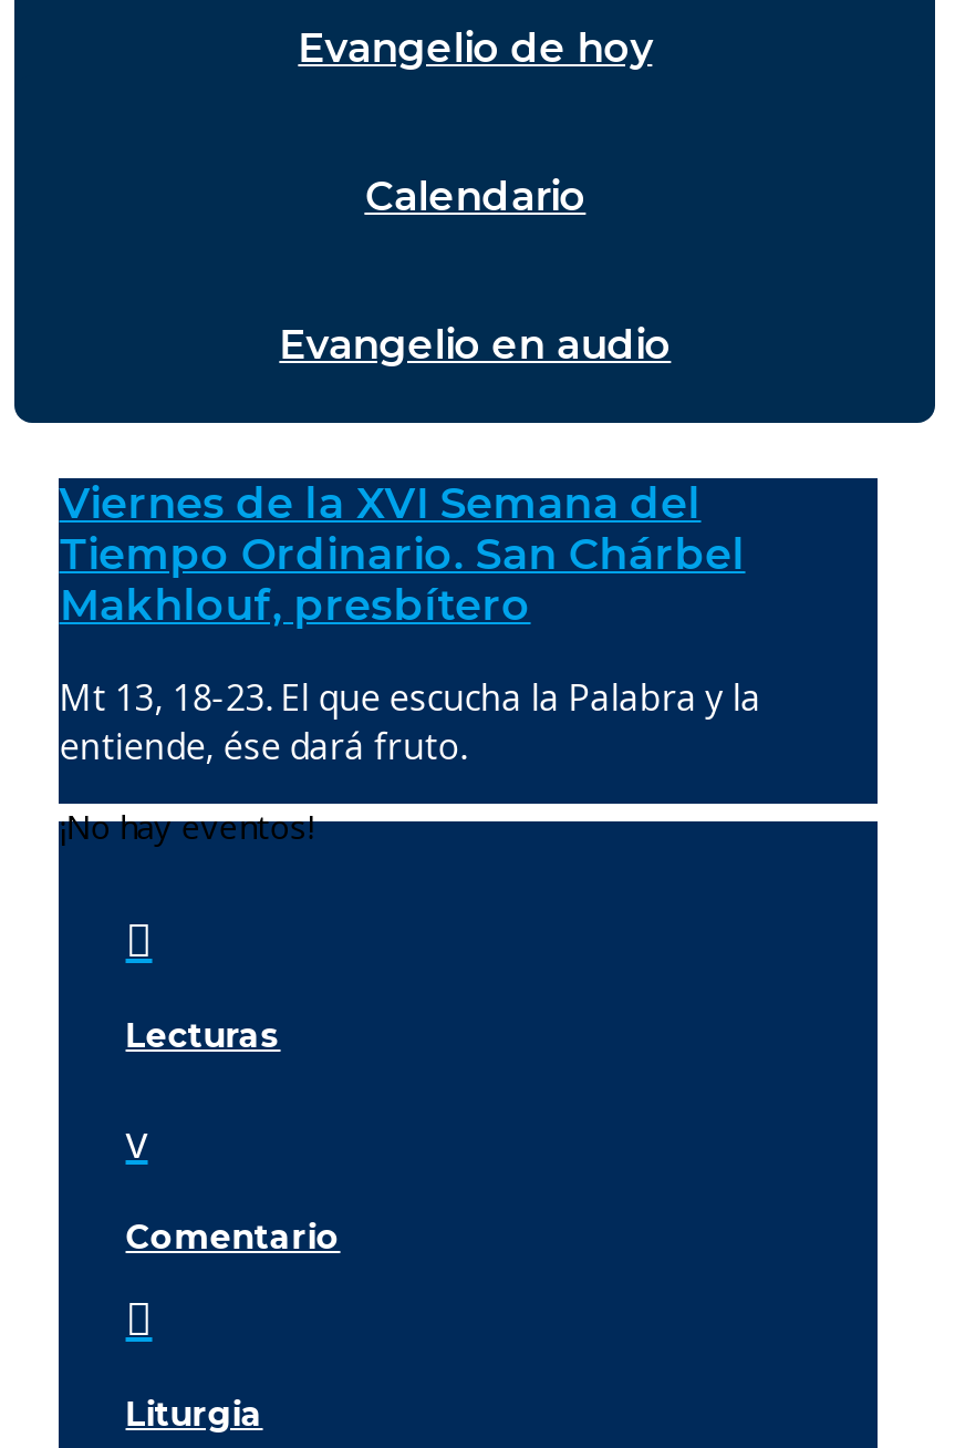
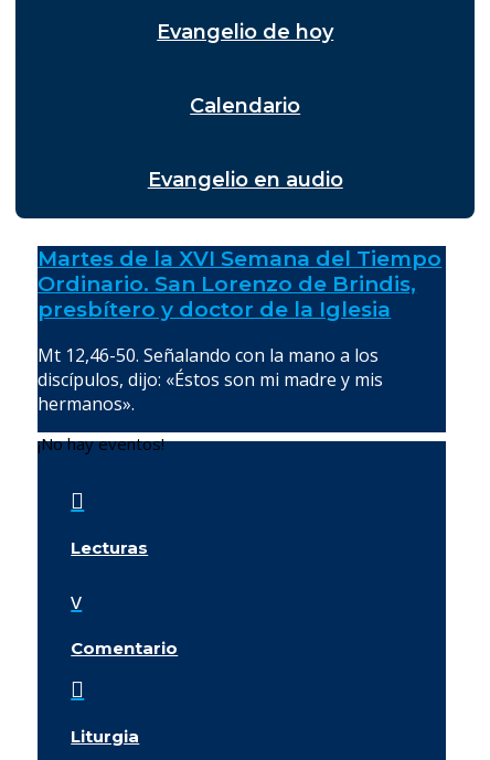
- Viernes de la XVI Semana del
- Tiempo Ordinario. San Chárbel
- Makhlouf, presbítero
+ Martes de la XVI Semana del Tiempo
+ Ordinario. San Lorenzo de Brindis,
+ presbítero y doctor de la Iglesia

- Mt 13, 18-23. El que escucha la Palabra y la
- entiende, ése dará fruto.
+ Mt 12,46-50. Señalando con la mano a los
+ discípulos, dijo: «Éstos son mi madre y mis
+ hermanos».
